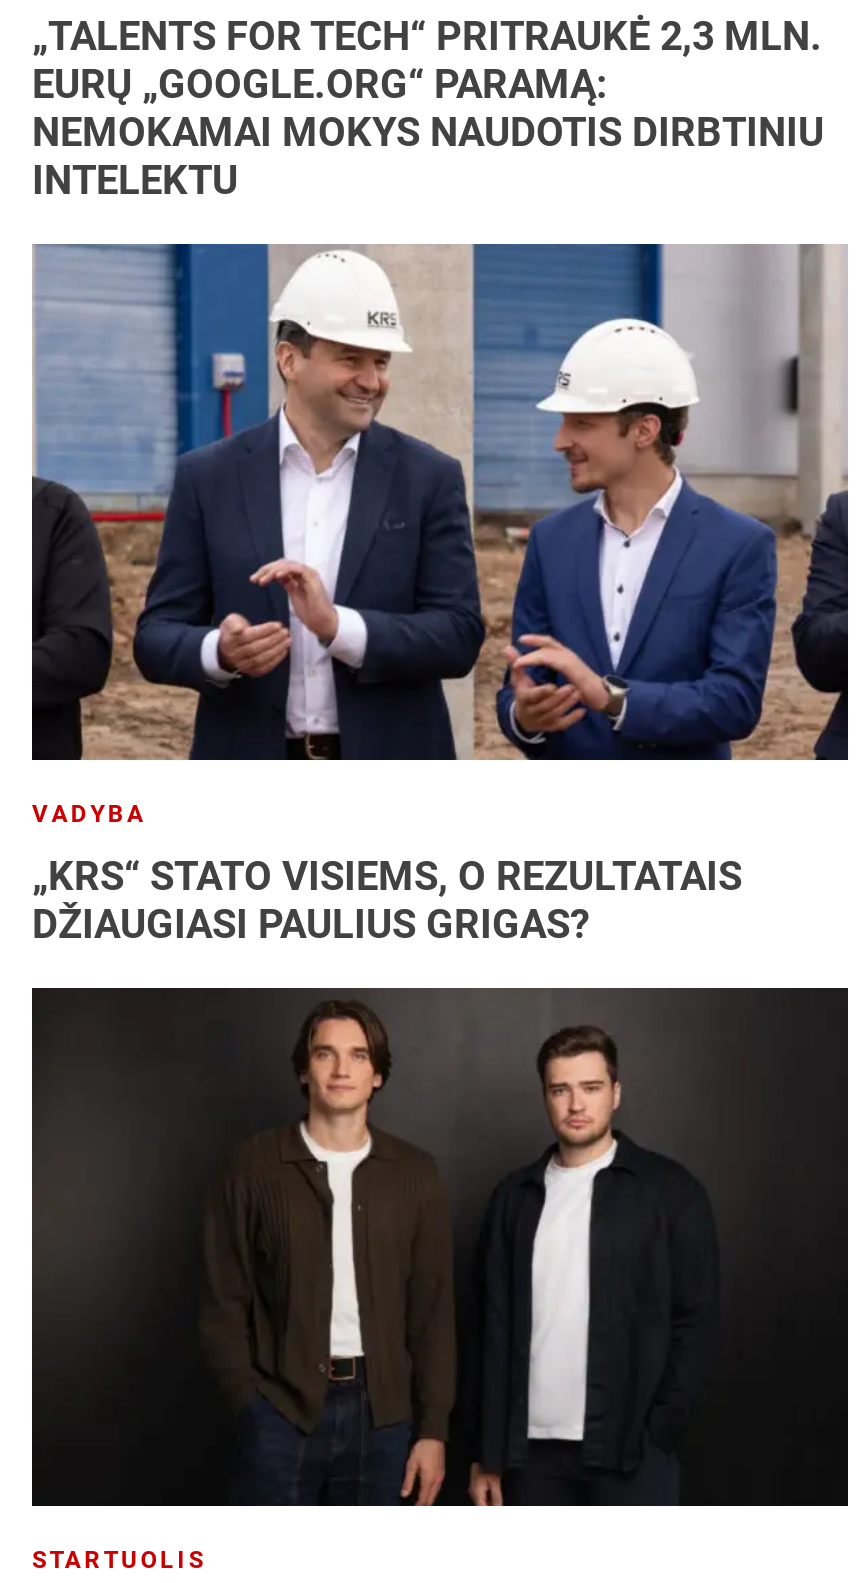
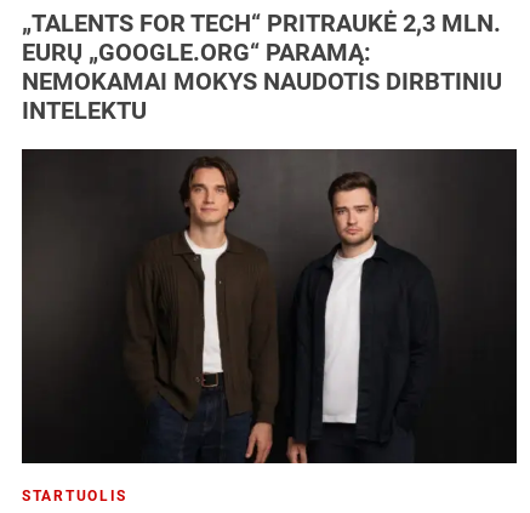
- [image]
- VADYBA
- „KRS“ STATO VISIEMS, O REZULTATAIS
- DŽIAUGIASI PAULIUS GRIGAS?
